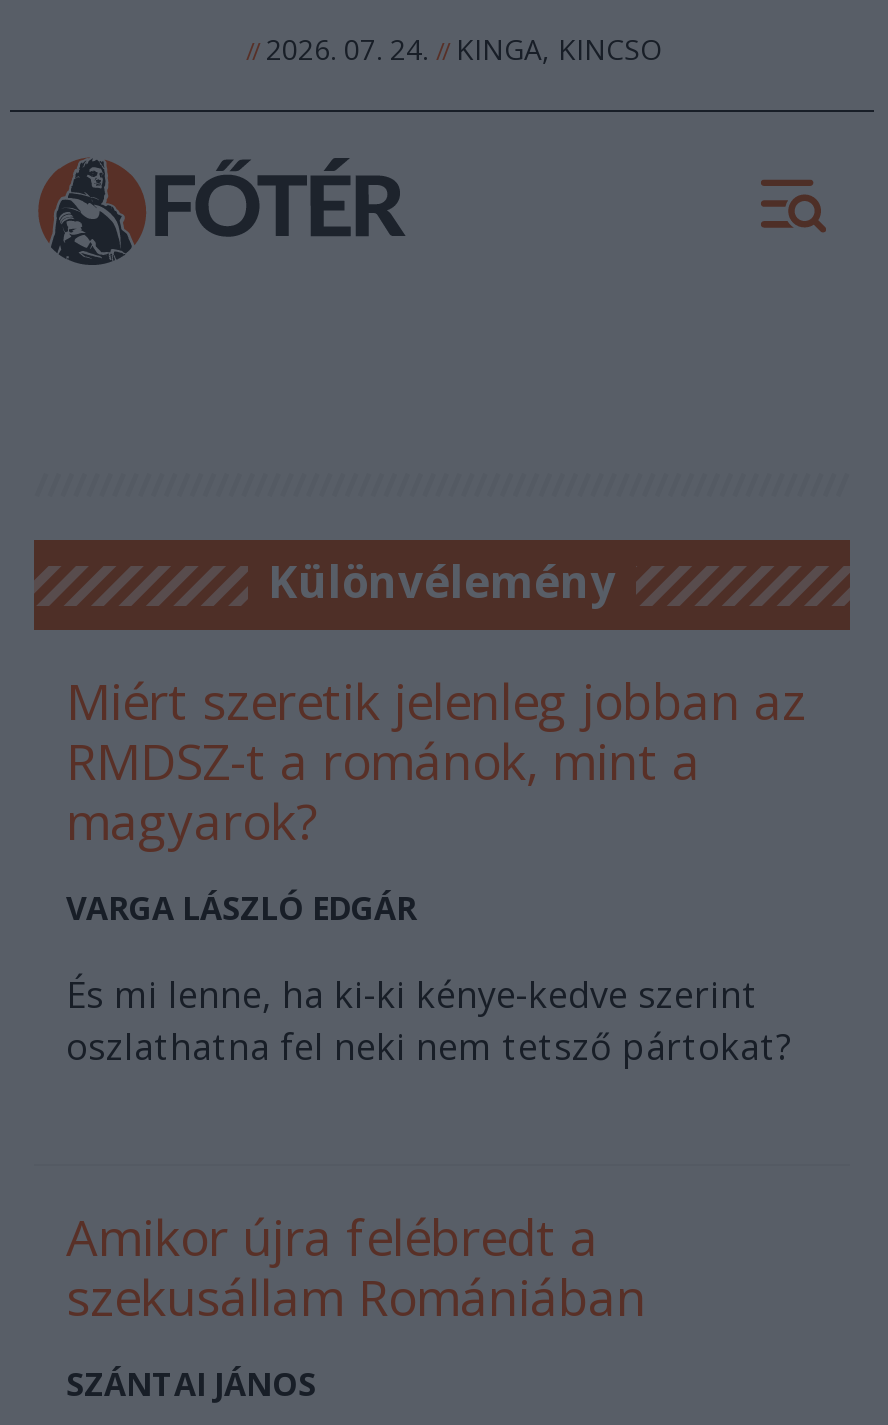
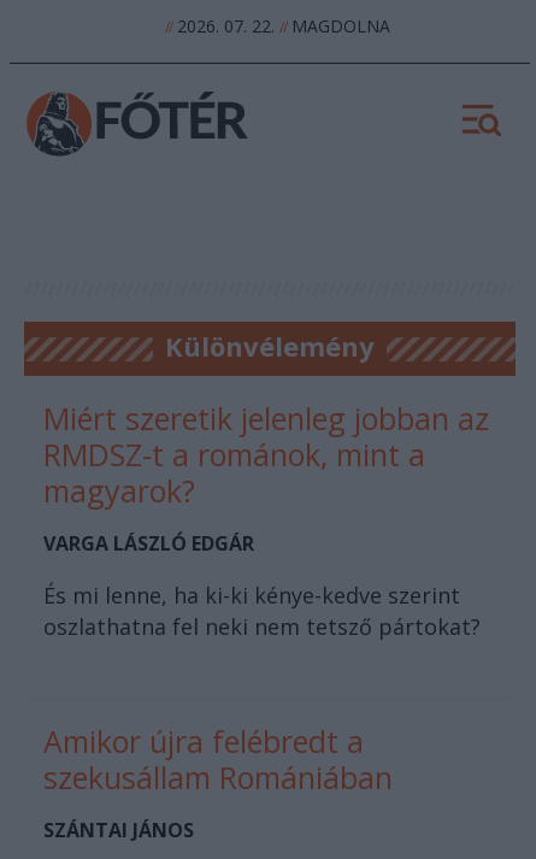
- // 2026. 07. 24. // KINGA, KINCSO
+ // 2026. 07. 22. // MAGDOLNA
